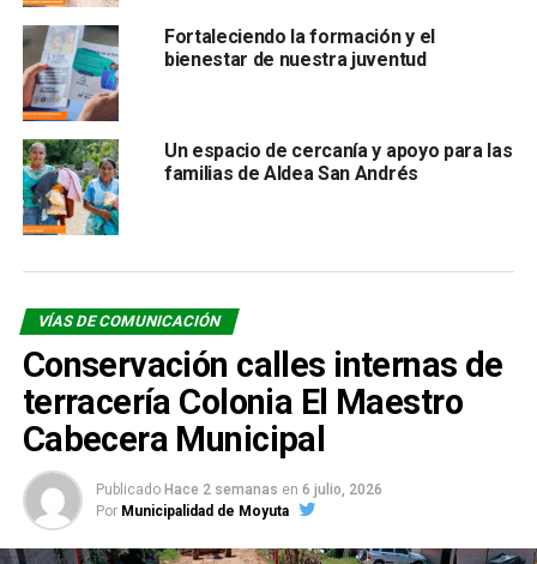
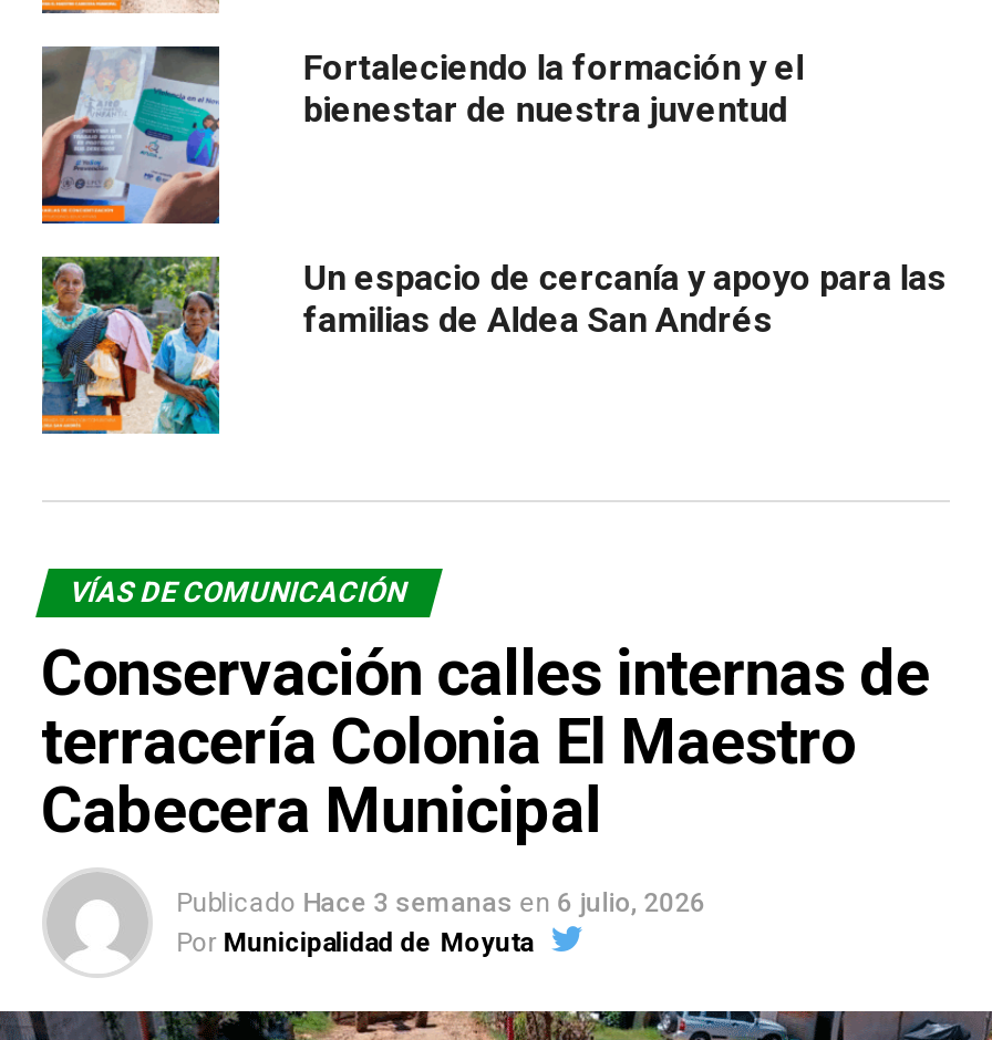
- Publicado Hace 2 semanas en 6 julio, 2026
+ Publicado Hace 3 semanas en 6 julio, 2026
